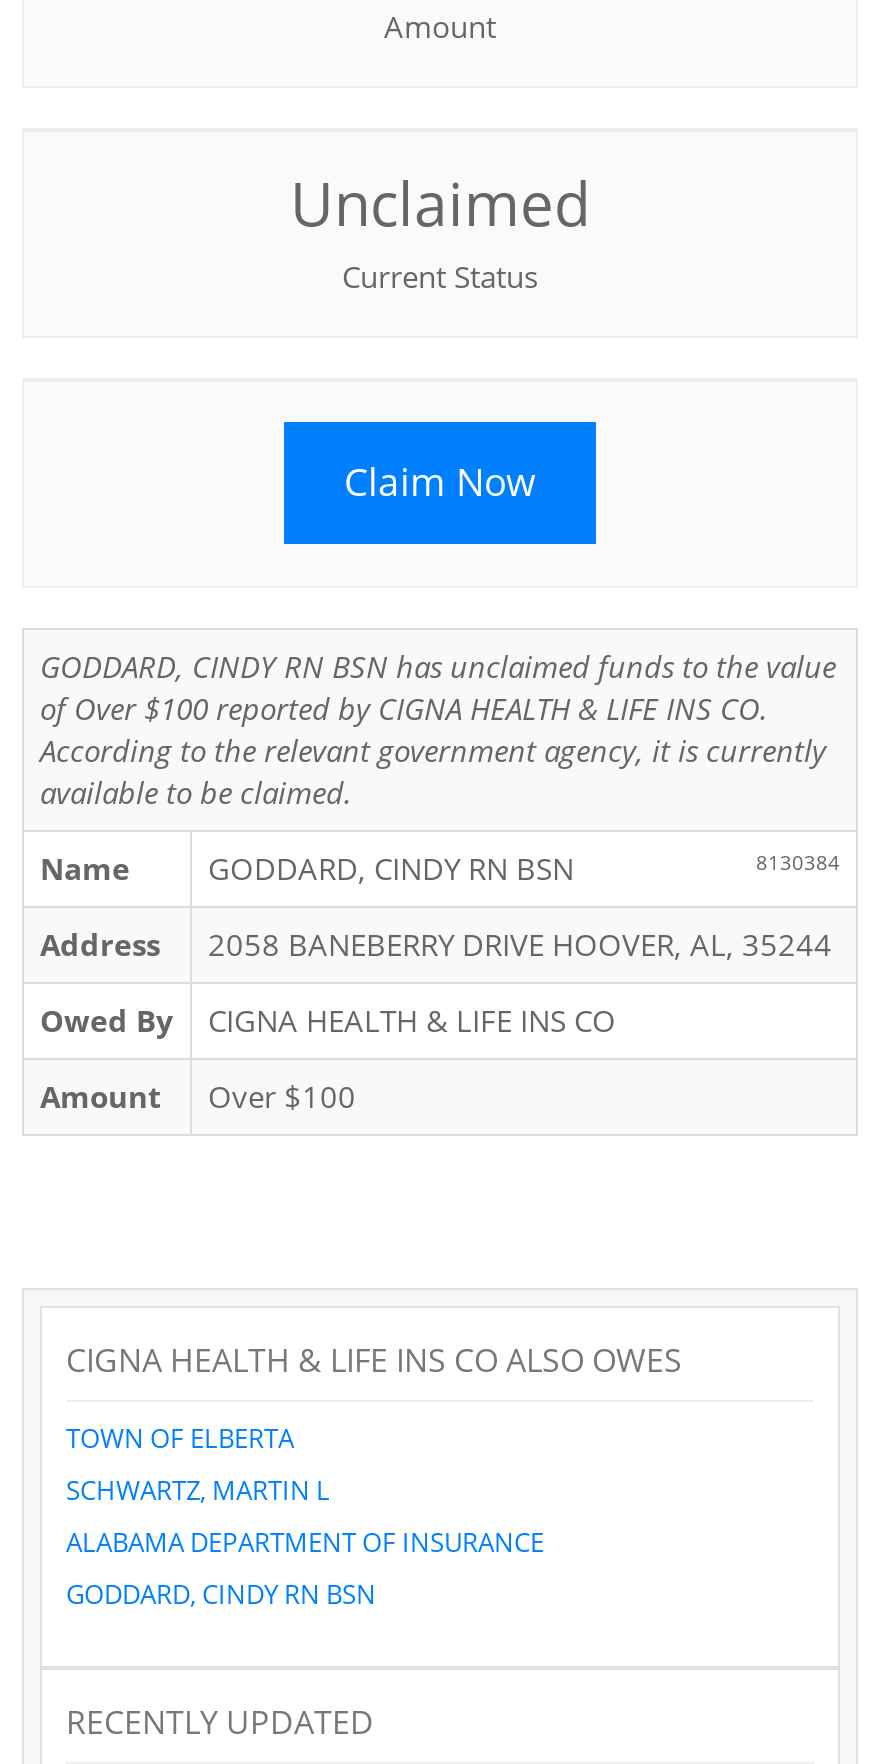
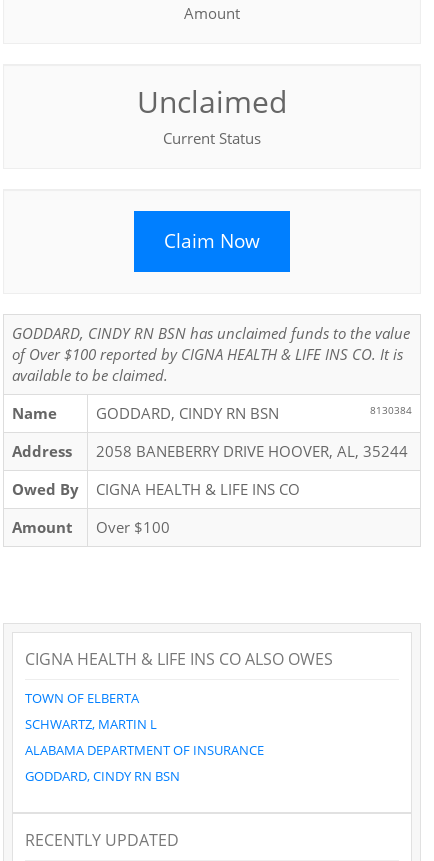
- of Over $100 reported by CIGNA HEALTH & LIFE INS CO.
- According to the relevant government agency, it is currently
+ of Over $100 reported by CIGNA HEALTH & LIFE INS CO. It is
